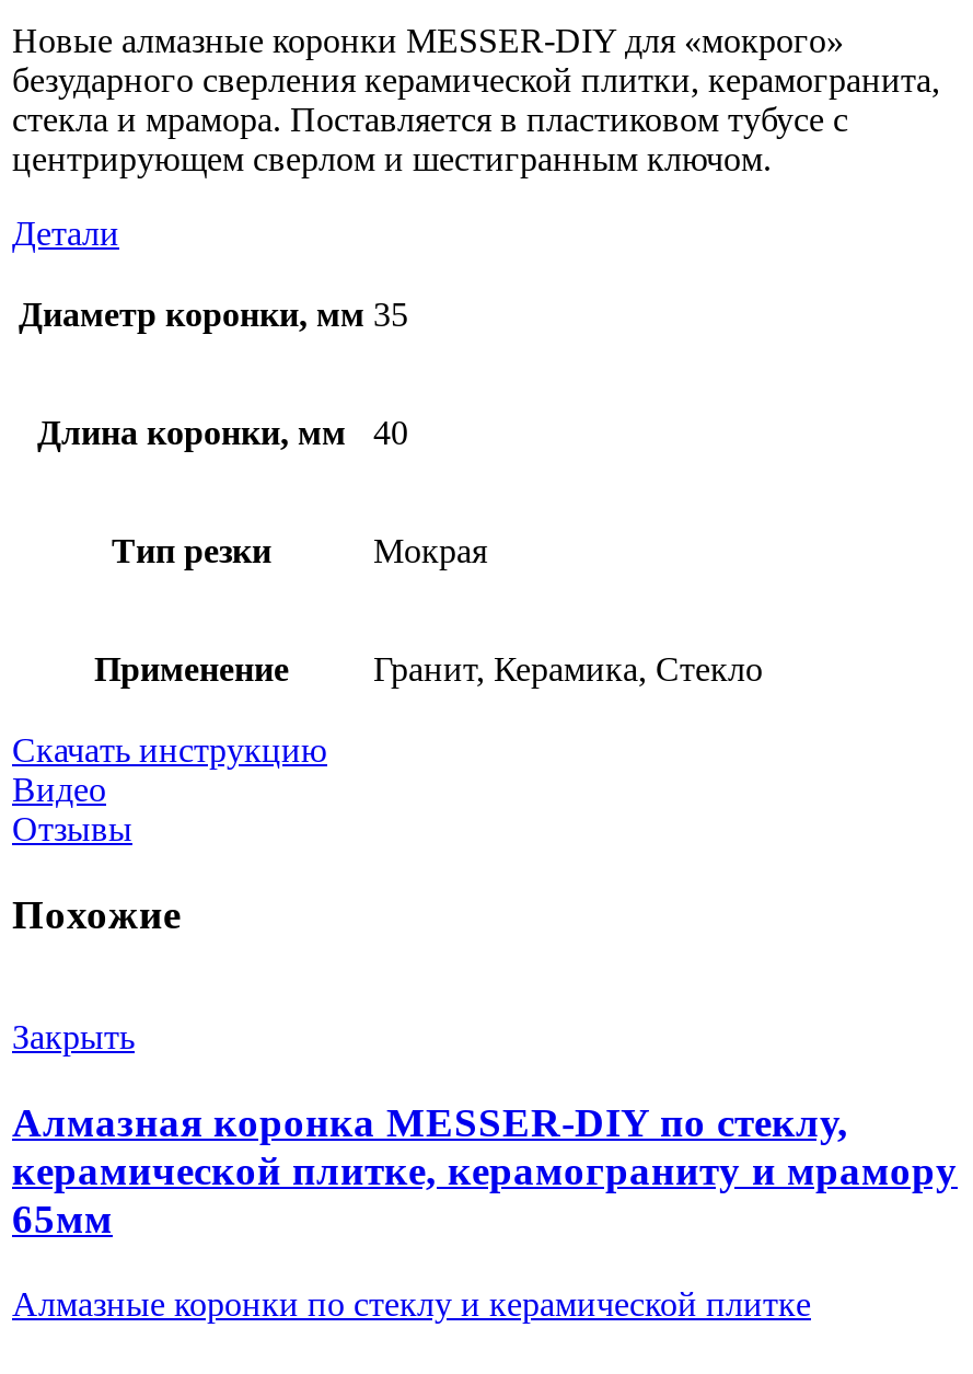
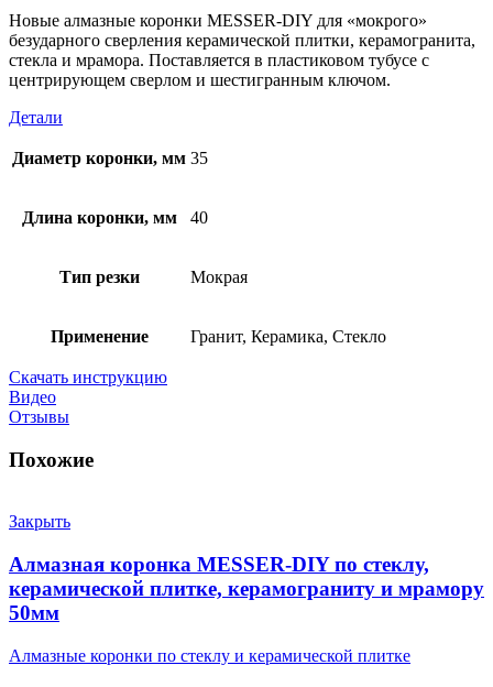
- 65мм
+ 50мм
